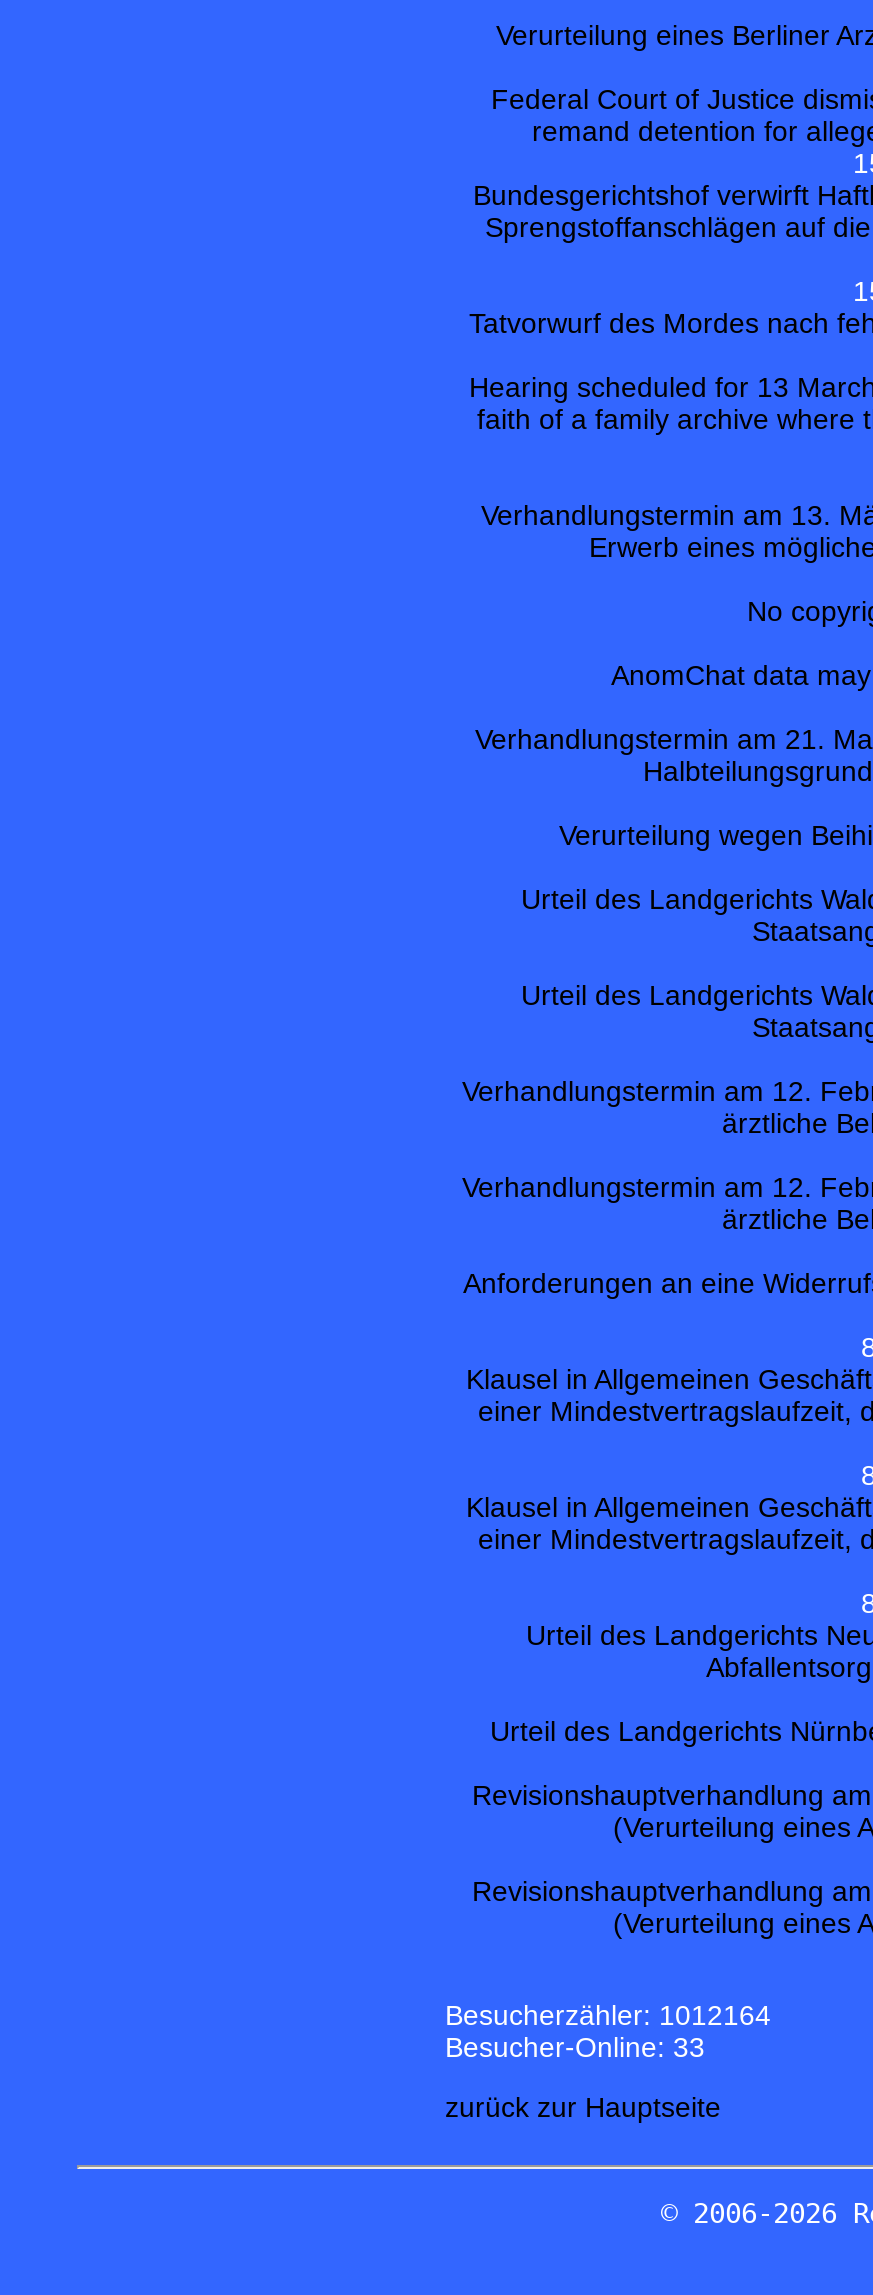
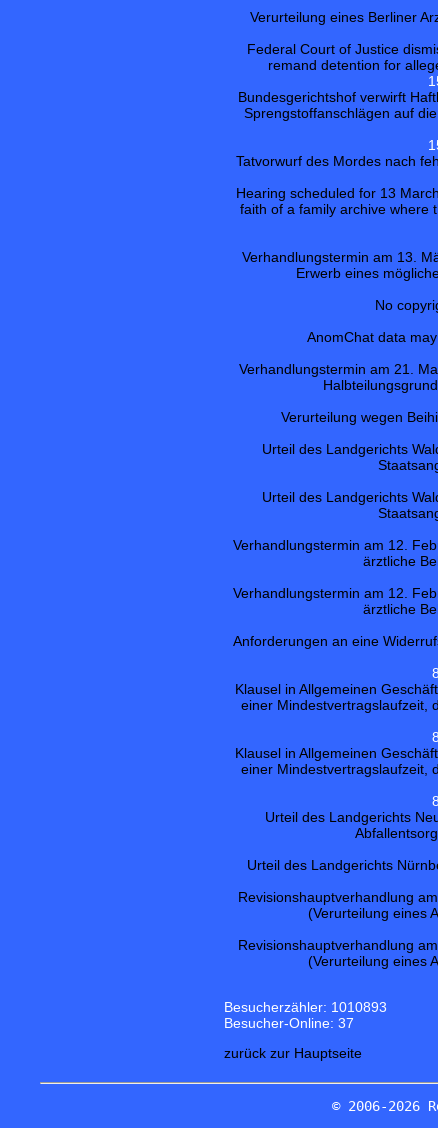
- Besucherzähler: 1012164
+ Besucherzähler: 1010893

- Besucher-Online: 33
+ Besucher-Online: 37
